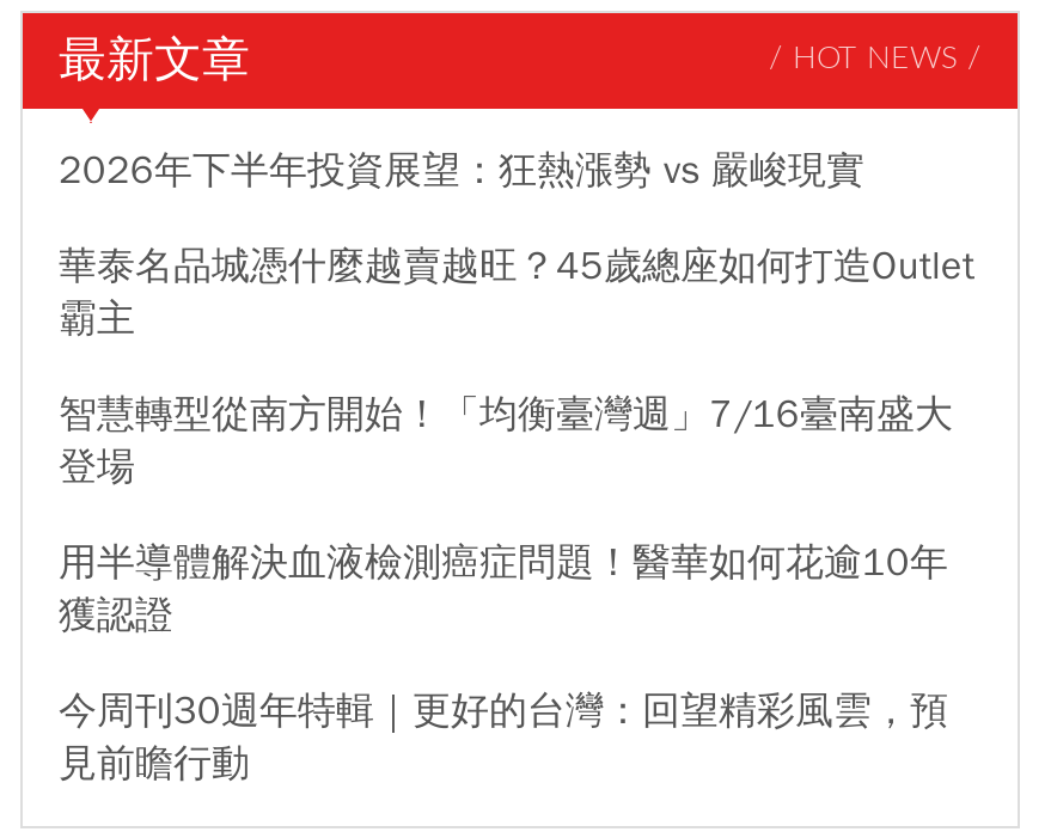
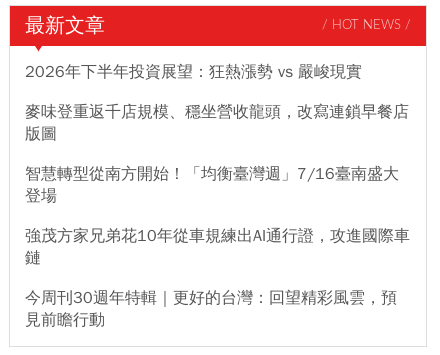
- 華泰名品城憑什麼越賣越旺？45歲總座如何打造Outlet
- 霸主
+ 麥味登重返千店規模、穩坐營收龍頭，改寫連鎖早餐店
+ 版圖

- 用半導體解決血液檢測癌症問題！醫華如何花逾10年
- 獲認證
+ 強茂方家兄弟花10年從車規練出AI通行證，攻進國際車
+ 鏈
